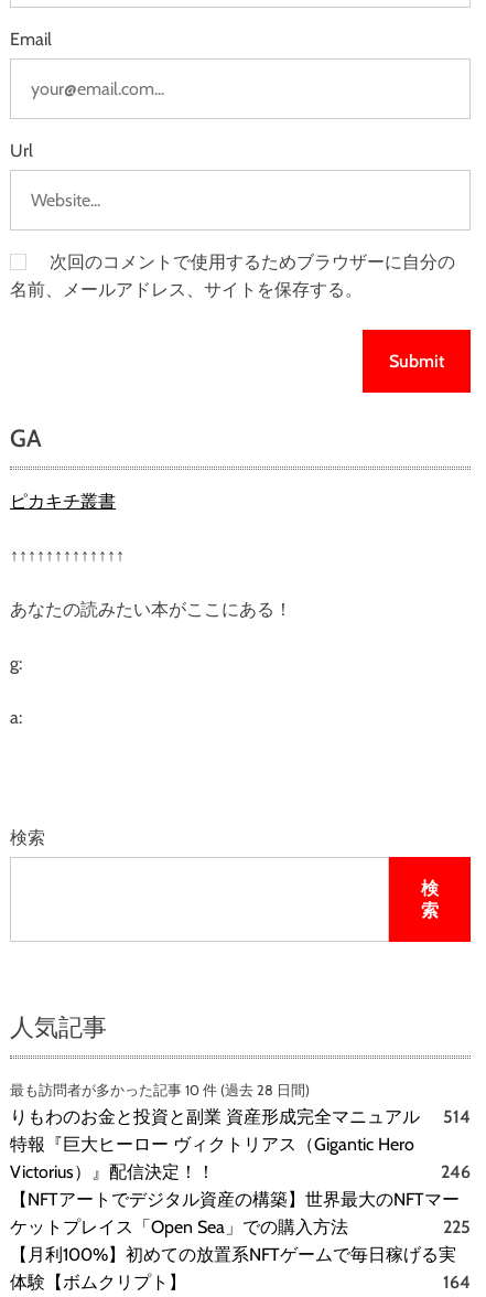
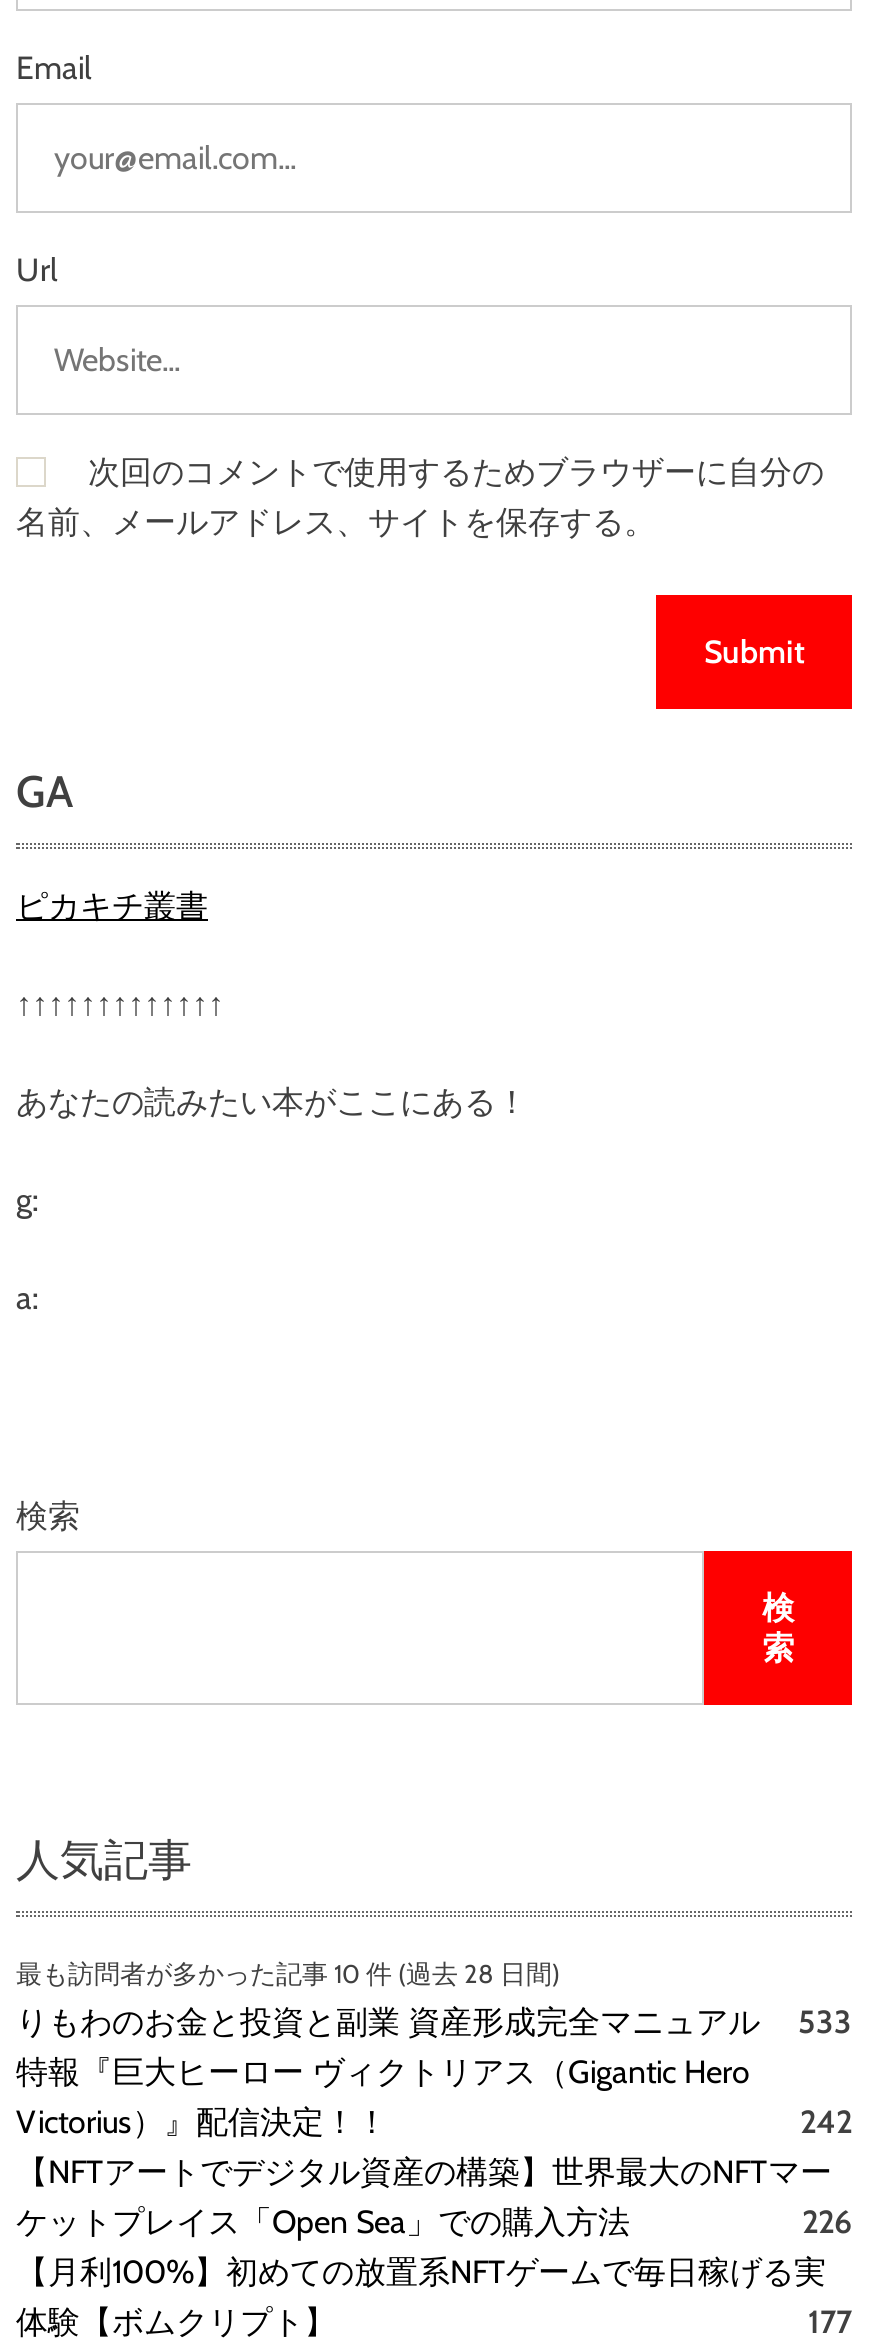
- りもわのお金と投資と副業 資産形成完全マニュアル 514
+ りもわのお金と投資と副業 資産形成完全マニュアル 533

- 246
+ 242

- 225
+ 226

- 164
+ 177
